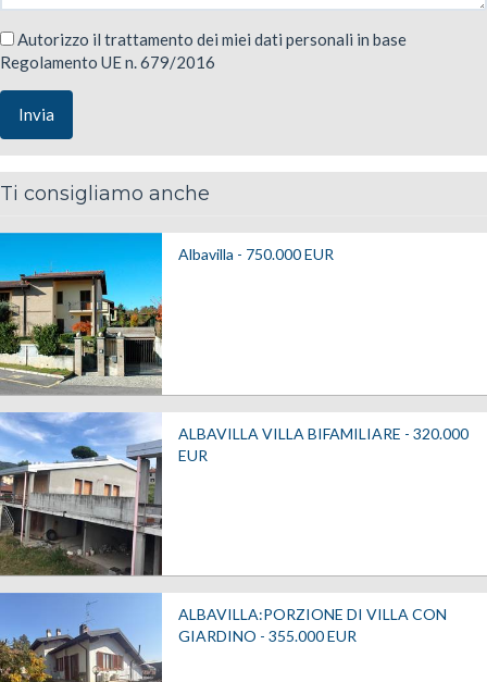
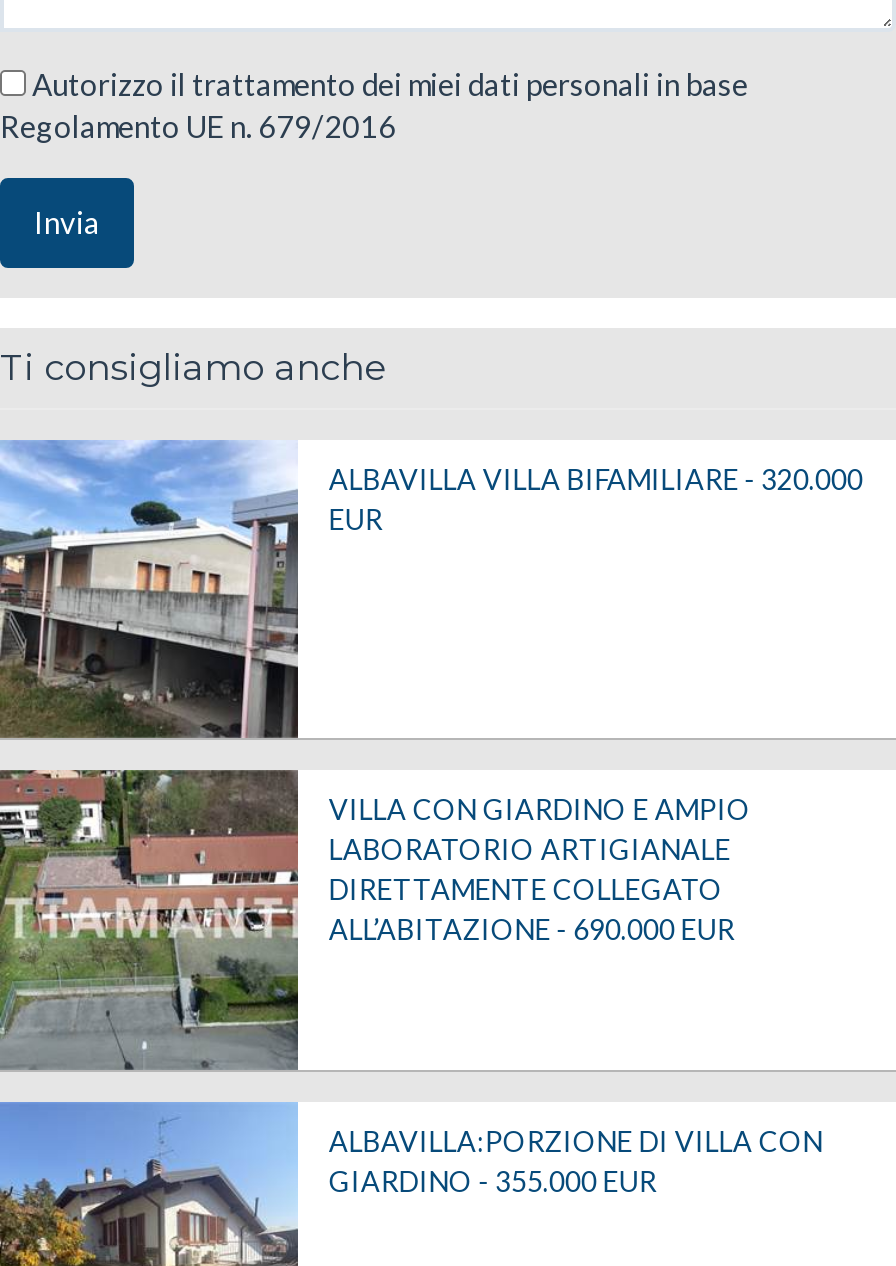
- [image]
- Albavilla - 750.000 EUR

moved up: [image] | ALBAVILLA VILLA BIFAMILIARE - 320.000 | EUR

+ [image]
+ VILLA CON GIARDINO E AMPIO
+ LABORATORIO ARTIGIANALE
+ DIRETTAMENTE COLLEGATO
+ ALL’ABITAZIONE - 690.000 EUR
